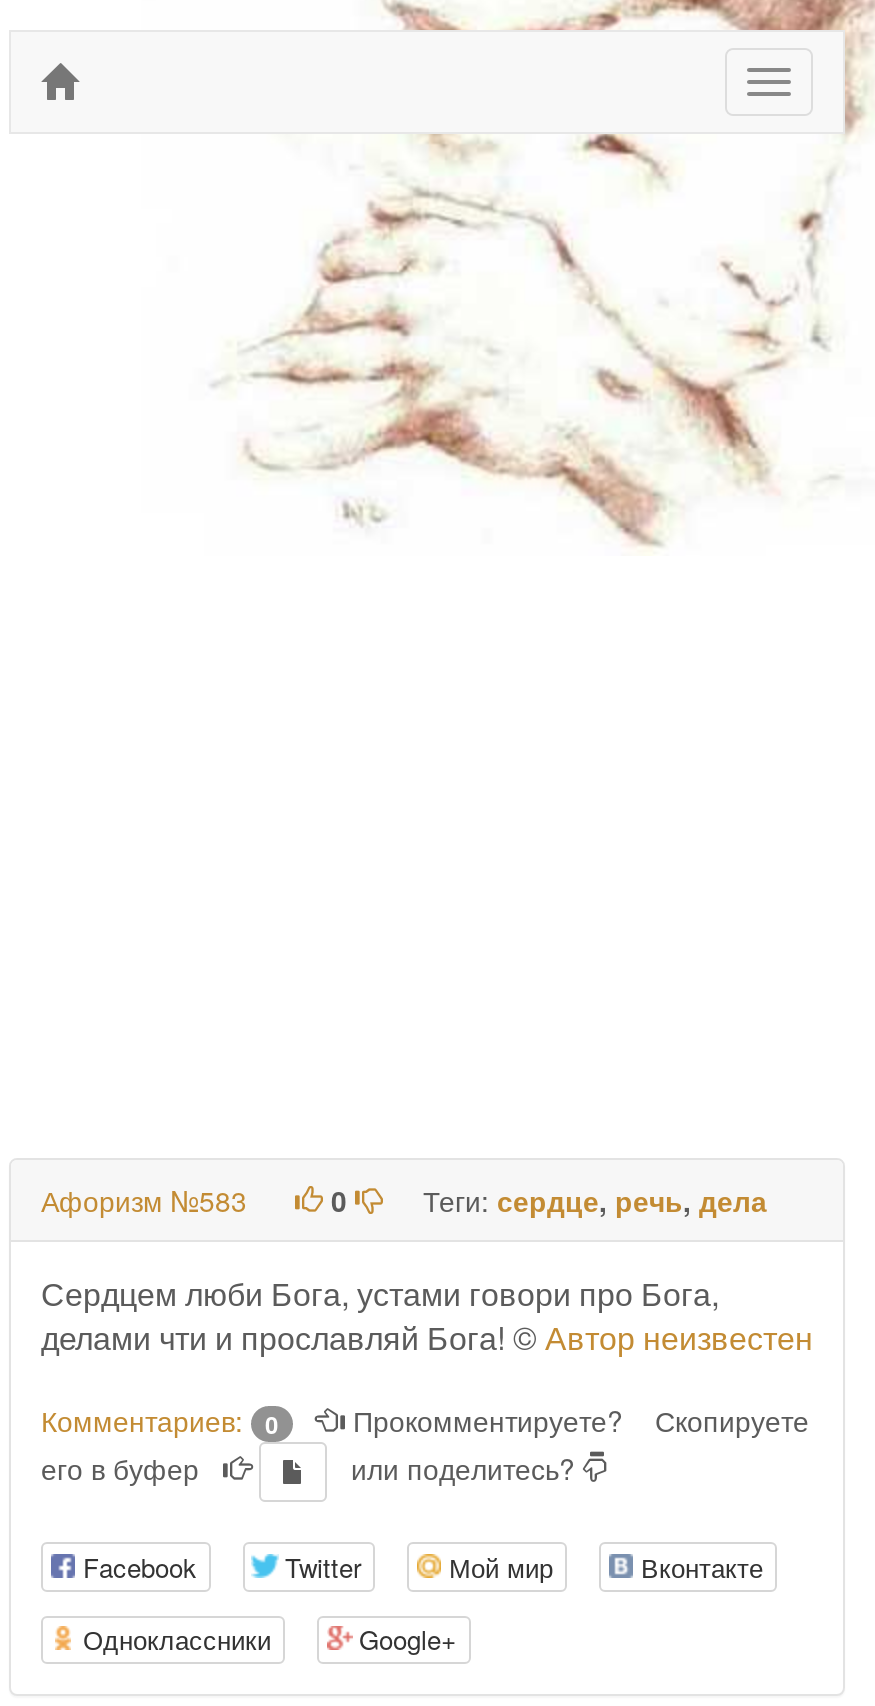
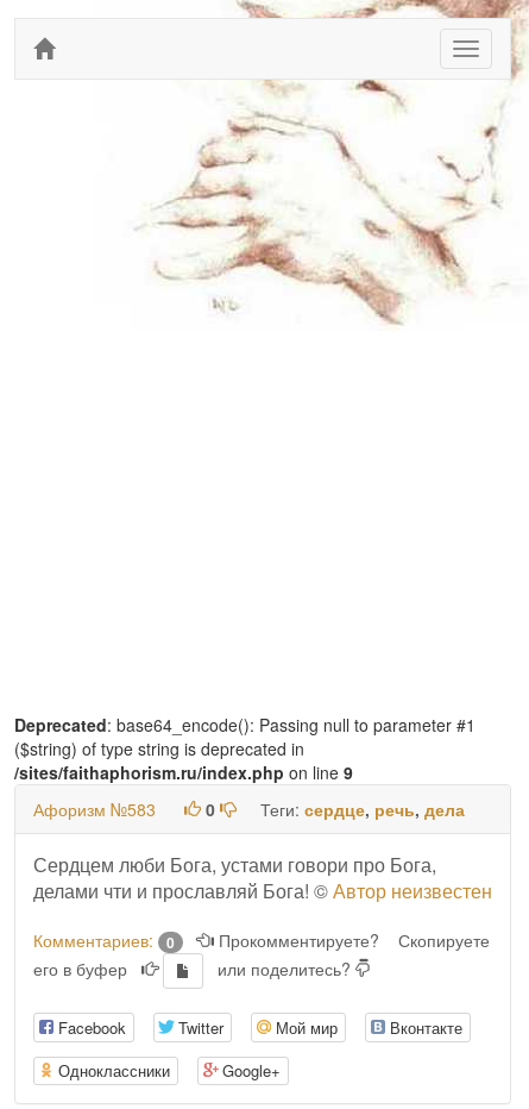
+ Deprecated: base64_encode(): Passing null to parameter #1
+ ($string) of type string is deprecated in
+ /sites/faithaphorism.ru/index.php on line 9
